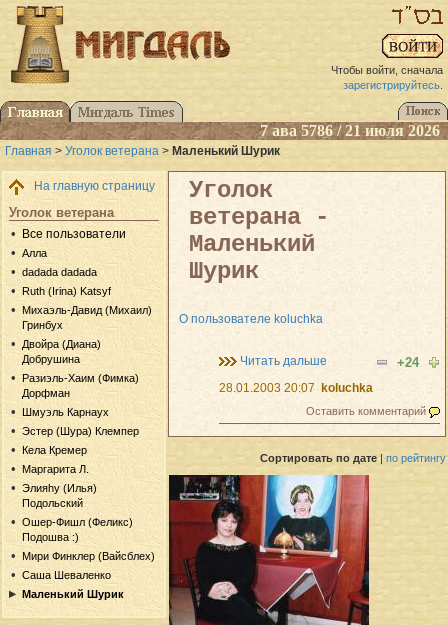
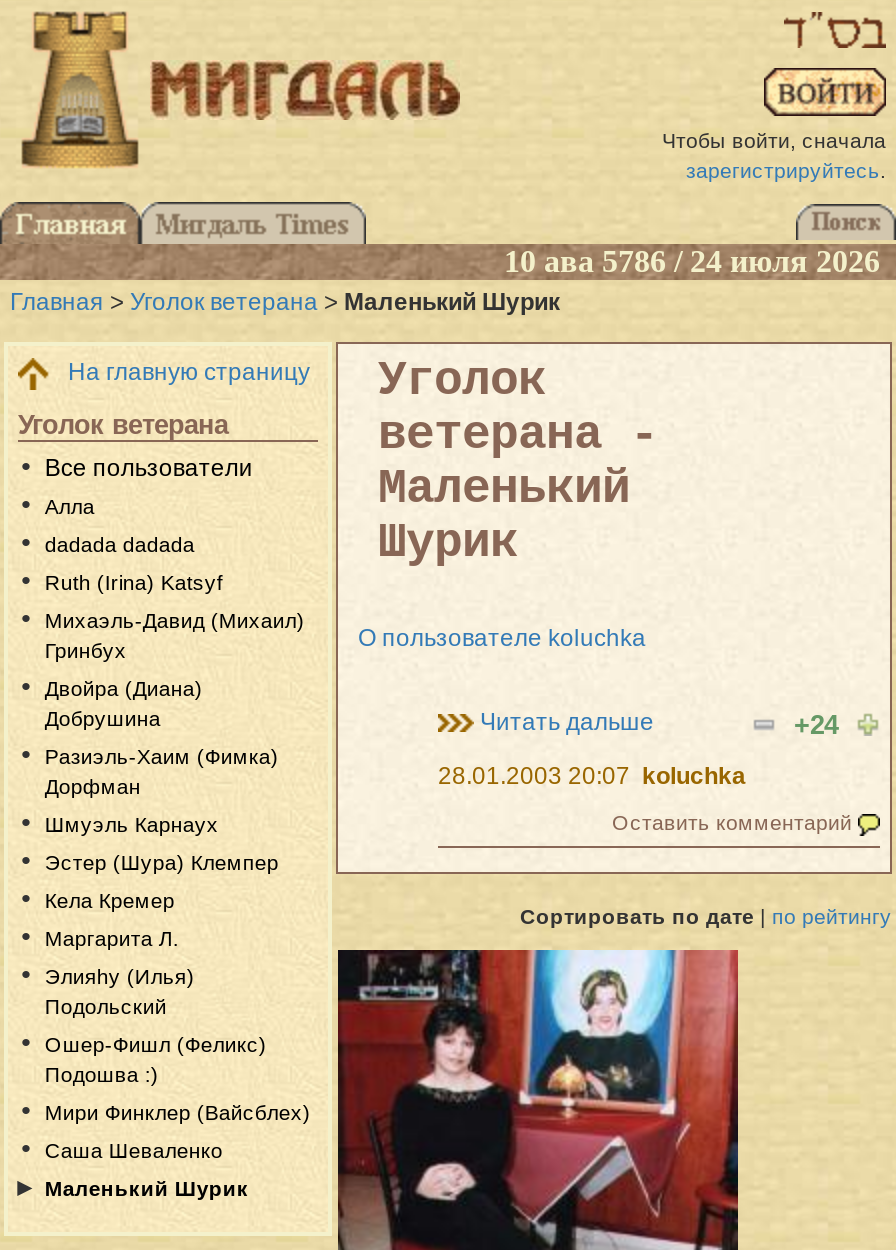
- 7 ава 5786 / 21 июля 2026
+ 10 ава 5786 / 24 июля 2026
